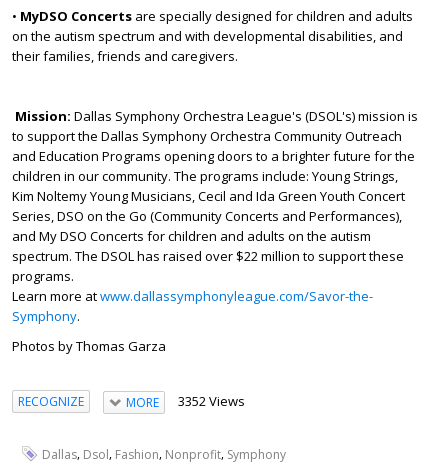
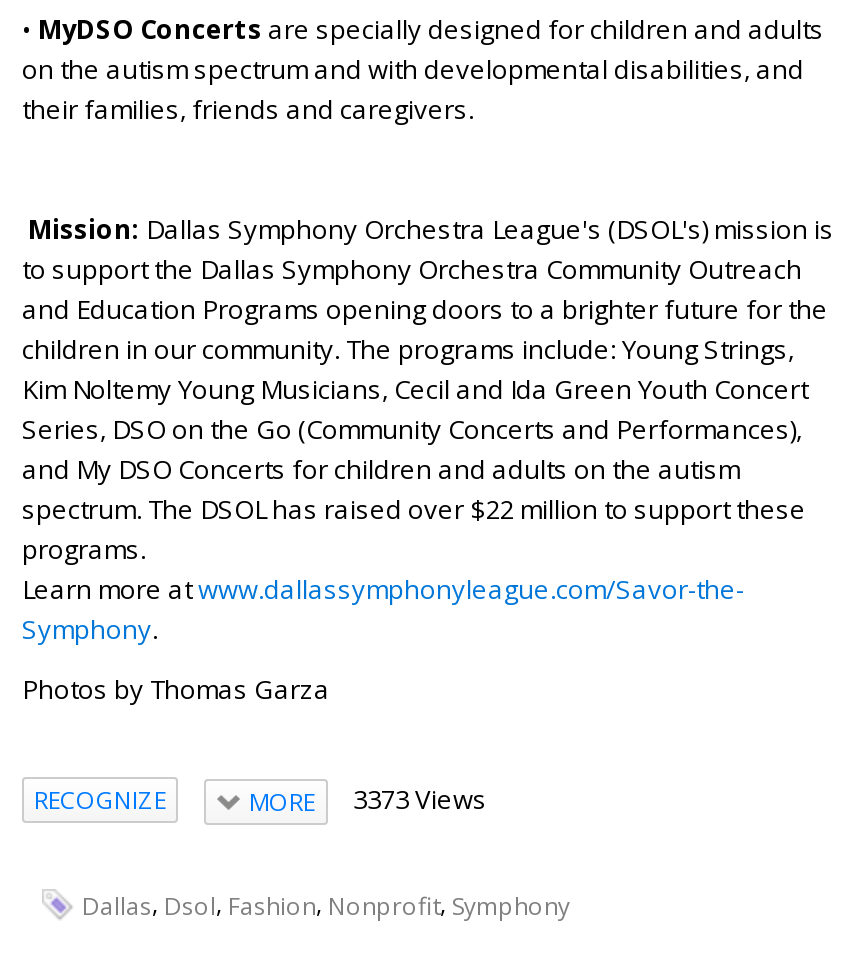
- MORE 3352 Views
+ MORE 3373 Views
